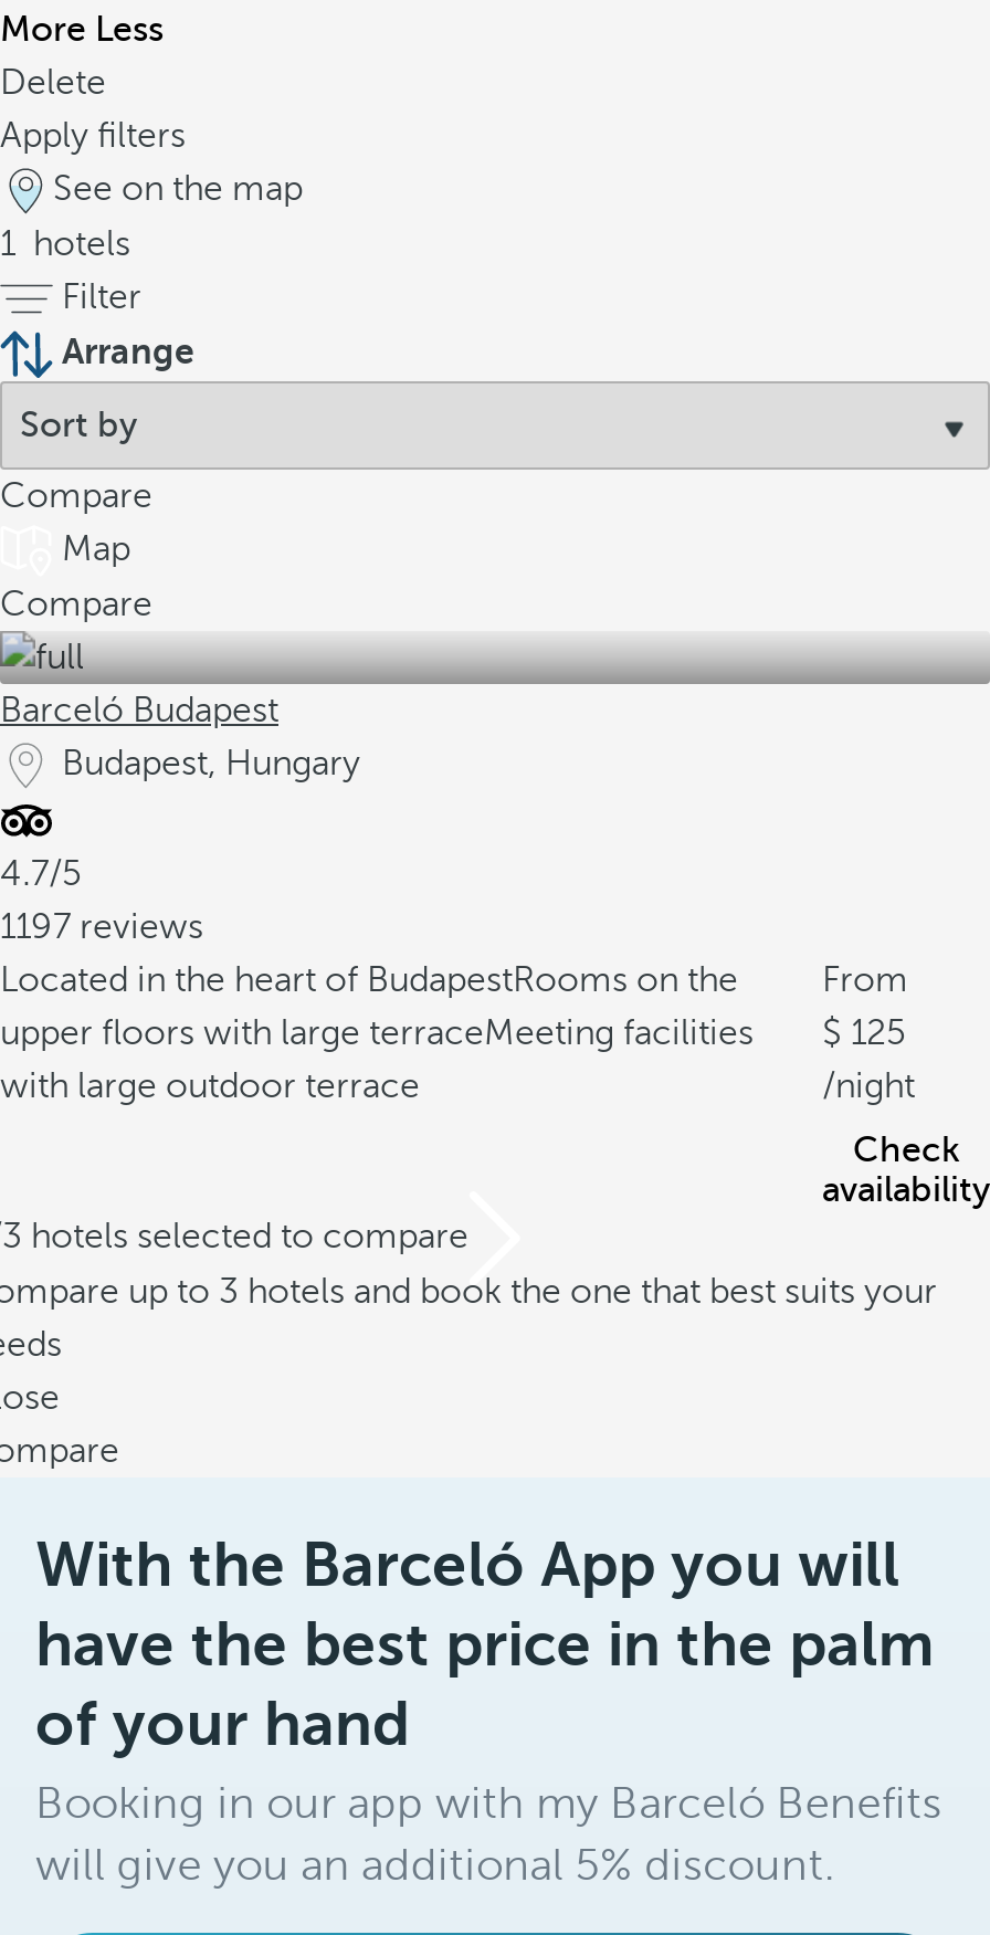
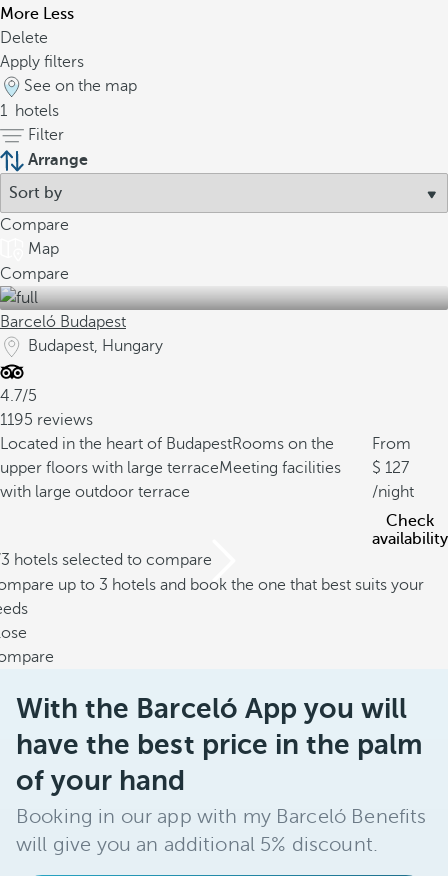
- 1197 reviews
+ 1195 reviews

- 125
+ 127
